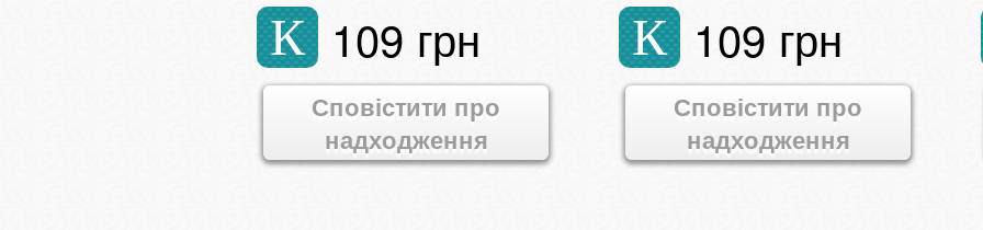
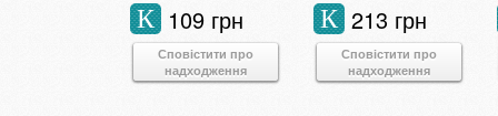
- К 109 грн
+ К 213 грн
